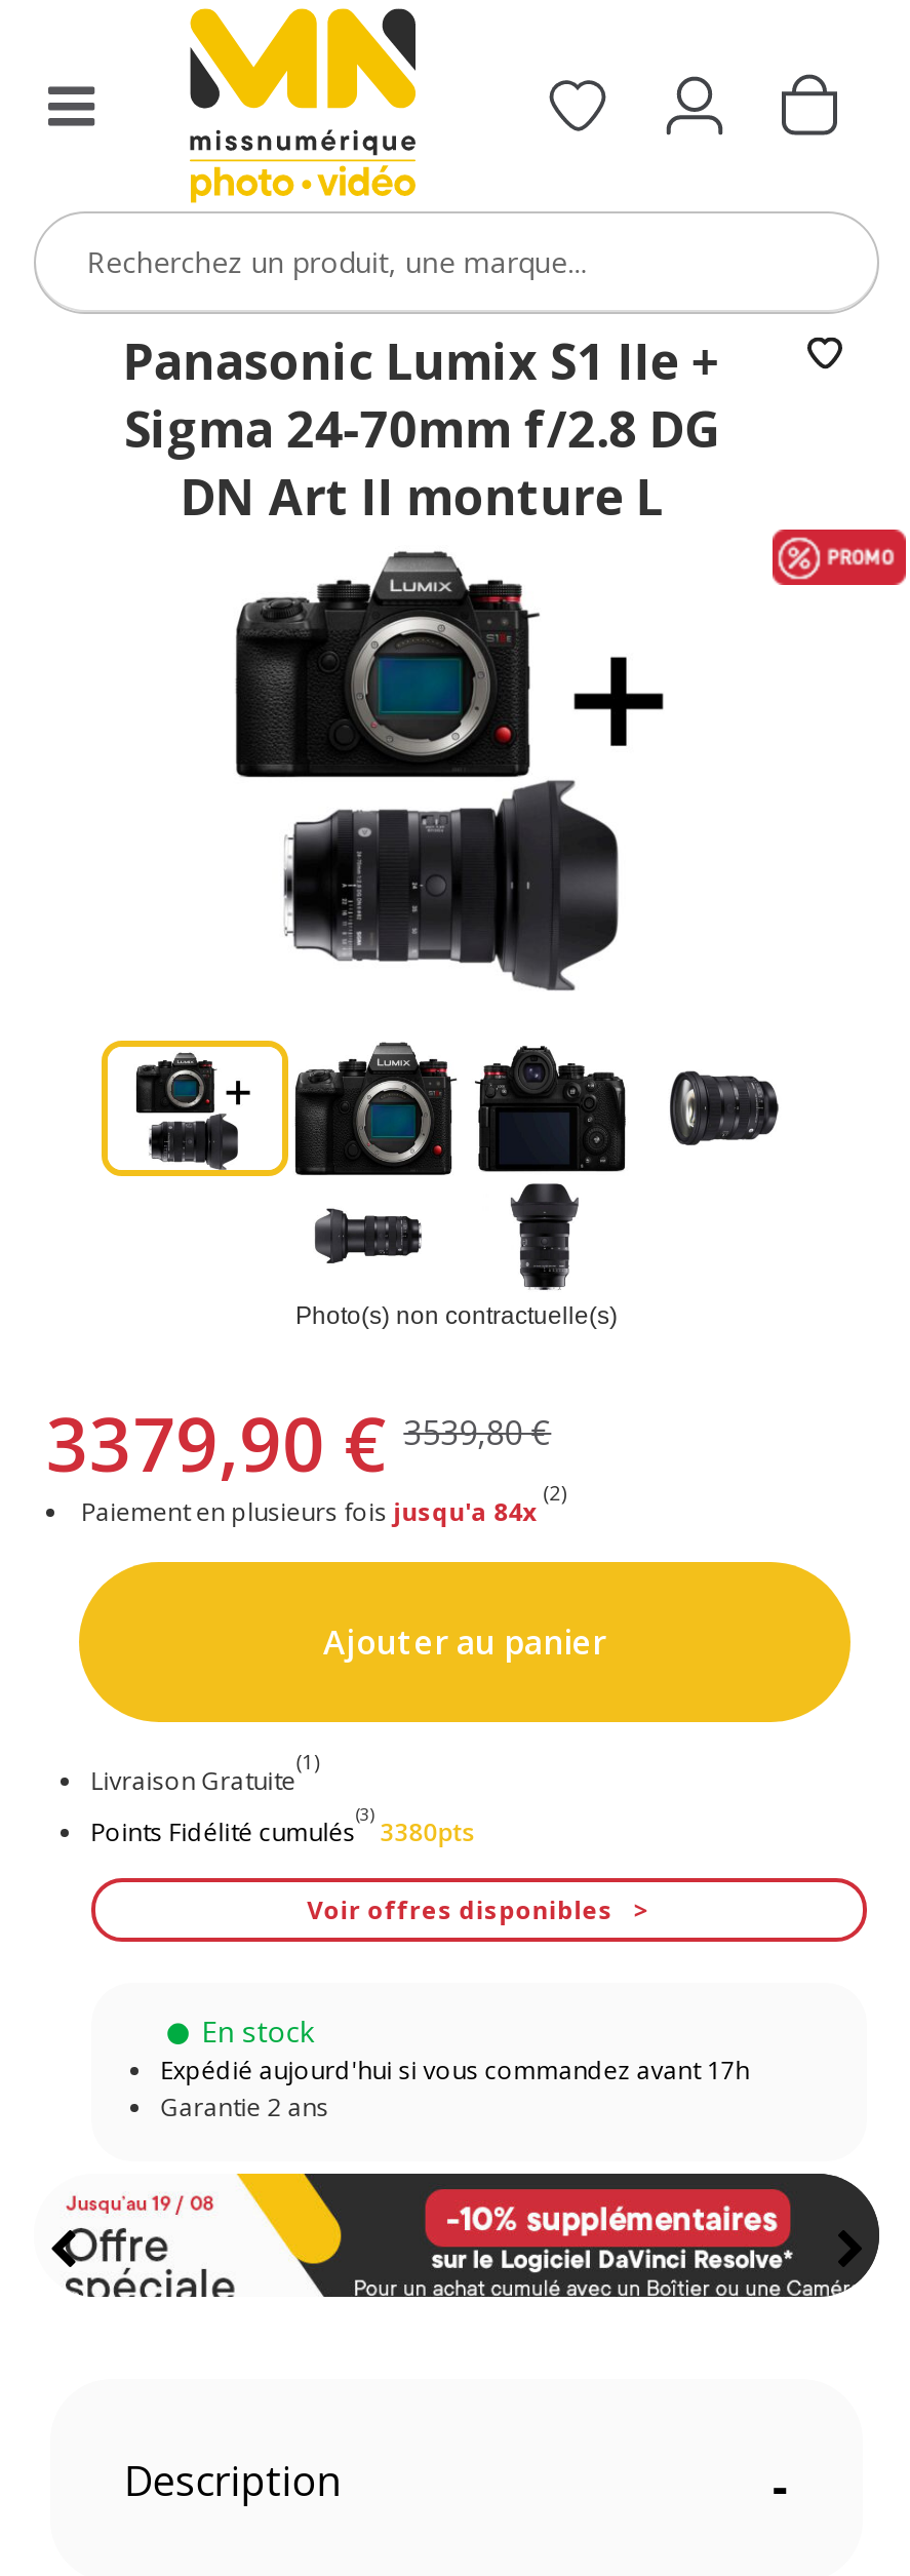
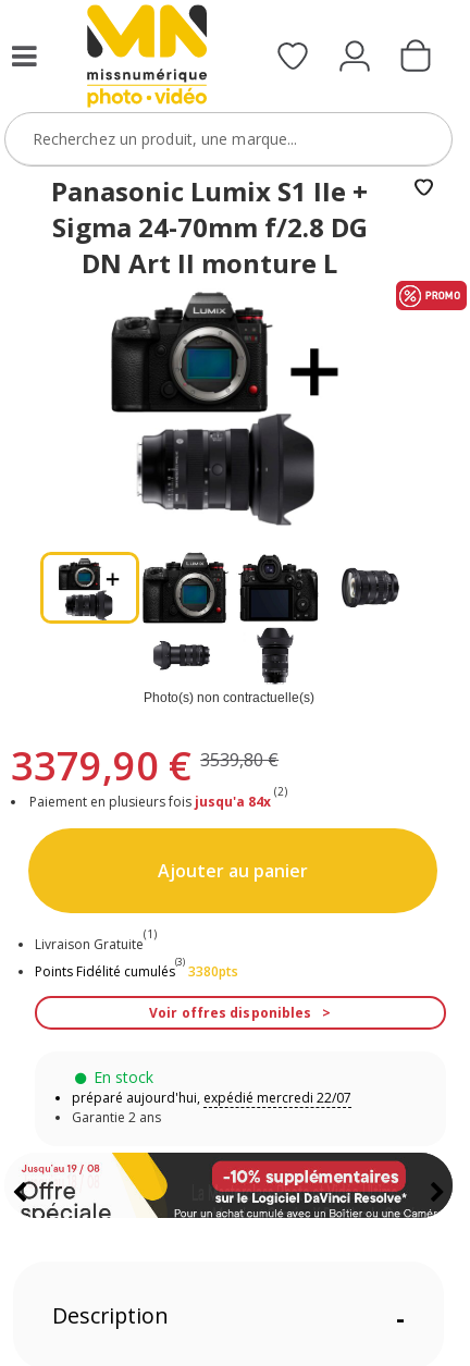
- Expédié aujourd'hui si vous commandez avant 17h
+ préparé aujourd'hui, expédié mercredi 22/07
